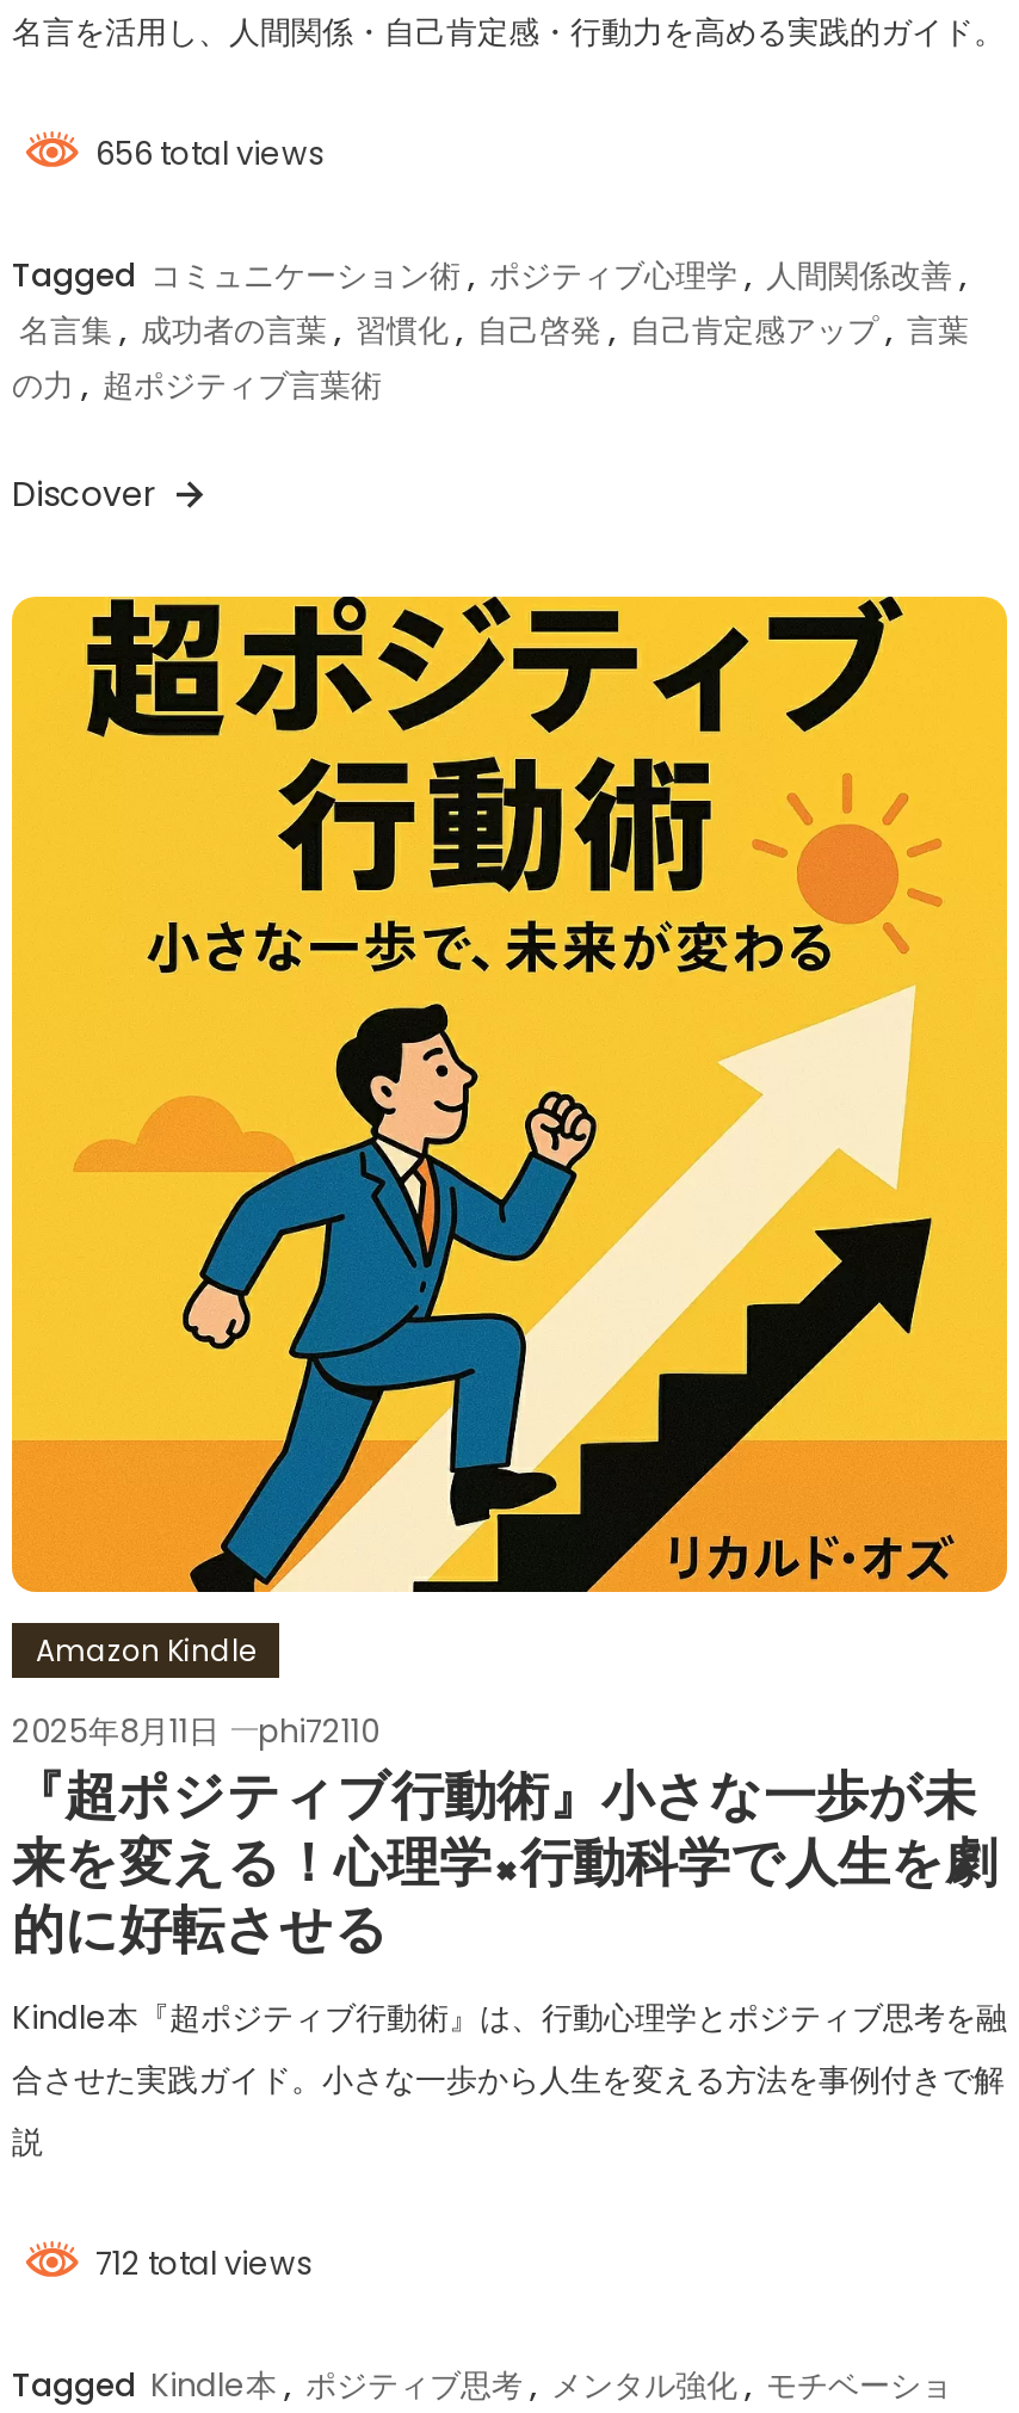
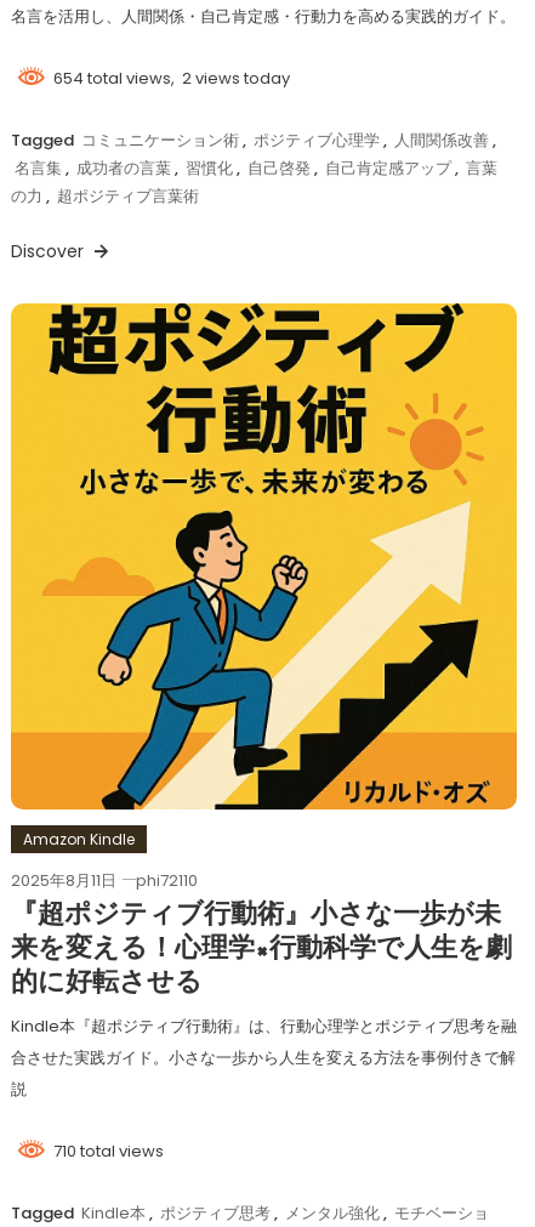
- 656 total views
+ 654 total views, 2 views today

- 712 total views
+ 710 total views
